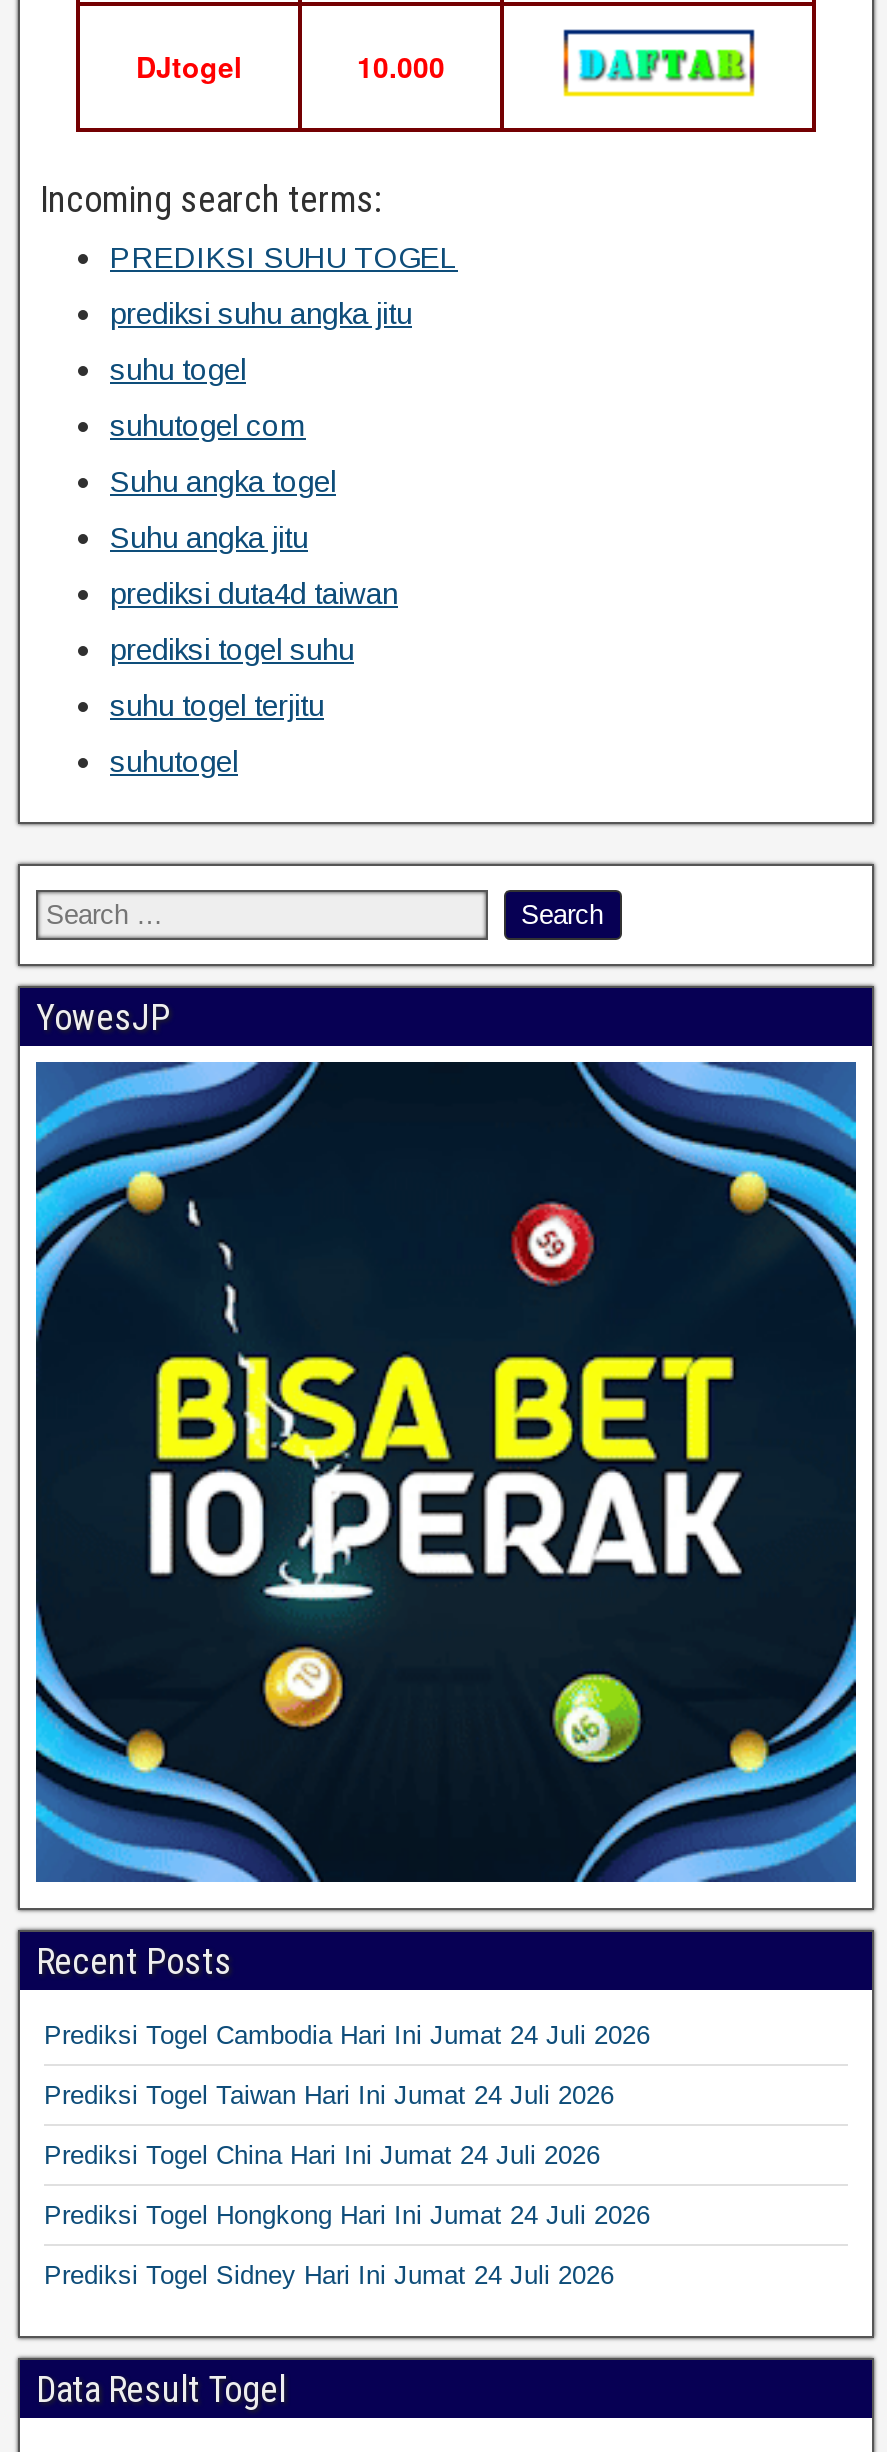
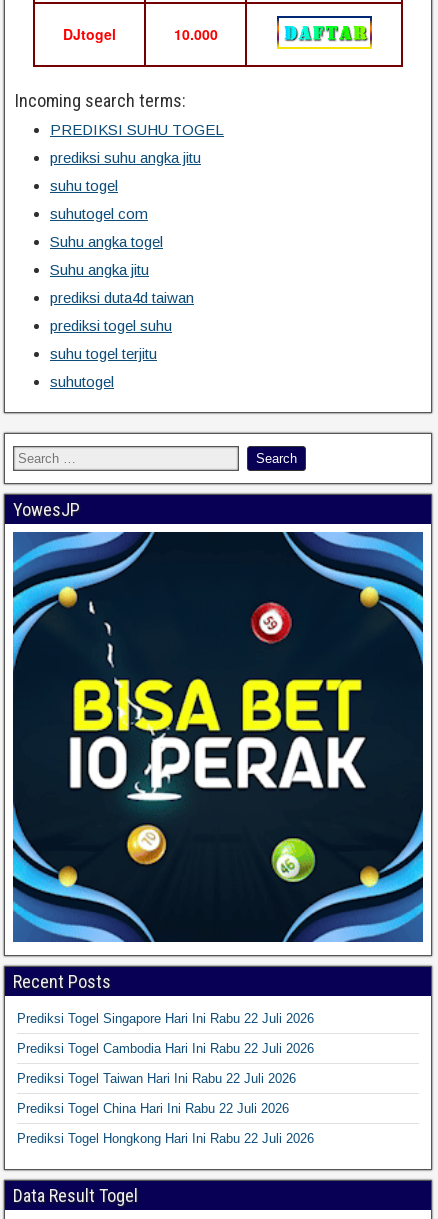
- Prediksi Togel Cambodia Hari Ini Jumat 24 Juli 2026
+ Prediksi Togel Singapore Hari Ini Rabu 22 Juli 2026

- Prediksi Togel Taiwan Hari Ini Jumat 24 Juli 2026
+ Prediksi Togel Cambodia Hari Ini Rabu 22 Juli 2026

- Prediksi Togel China Hari Ini Jumat 24 Juli 2026
+ Prediksi Togel Taiwan Hari Ini Rabu 22 Juli 2026

- Prediksi Togel Hongkong Hari Ini Jumat 24 Juli 2026
+ Prediksi Togel China Hari Ini Rabu 22 Juli 2026

- Prediksi Togel Sidney Hari Ini Jumat 24 Juli 2026
+ Prediksi Togel Hongkong Hari Ini Rabu 22 Juli 2026
